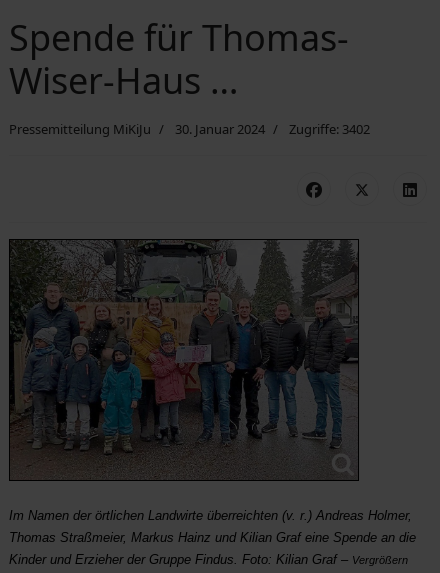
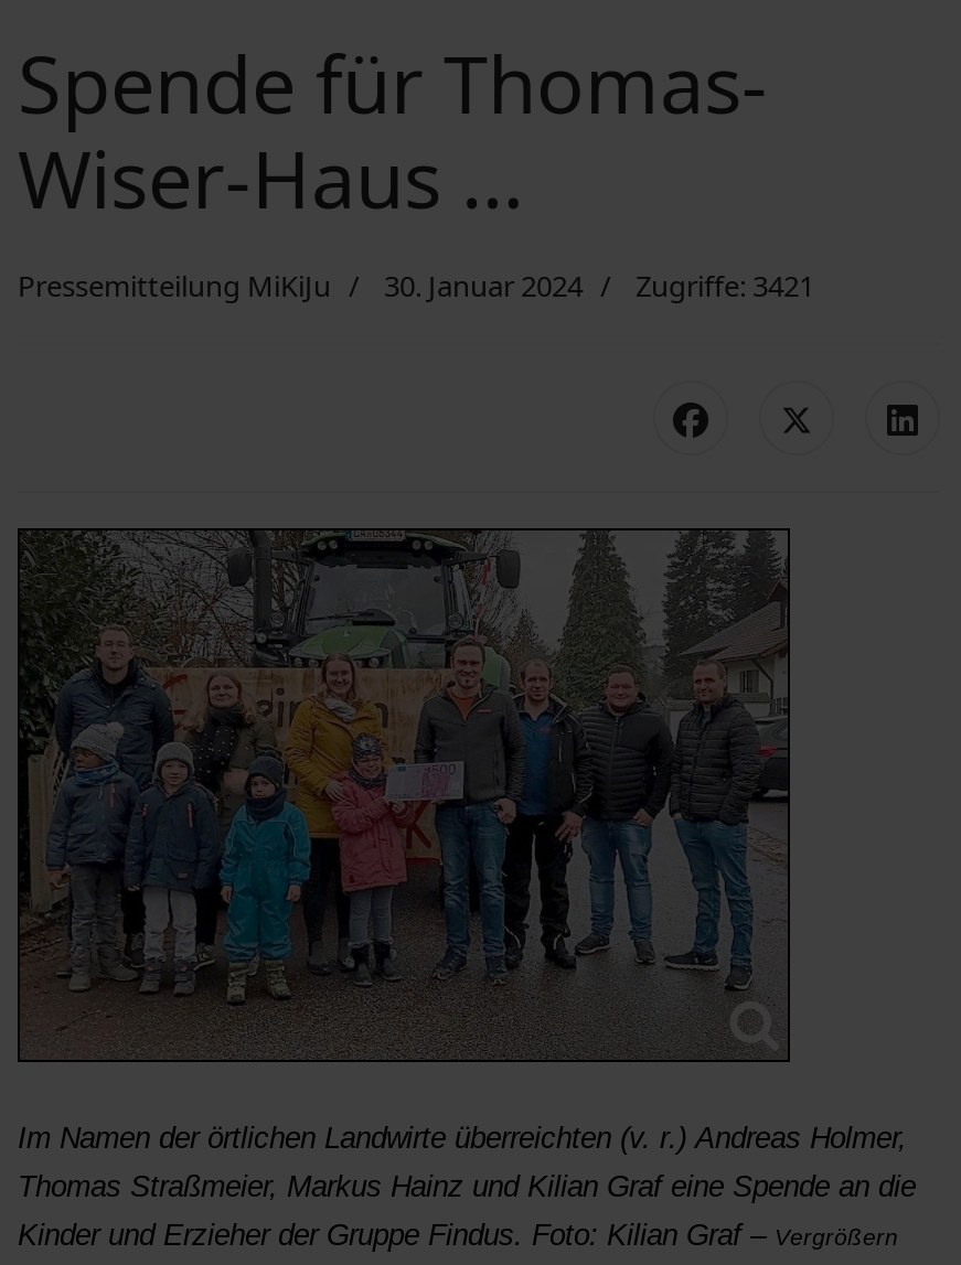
- Pressemitteilung MiKiJu 30. Januar 2024 Zugriffe: 3402
+ Pressemitteilung MiKiJu 30. Januar 2024 Zugriffe: 3421
